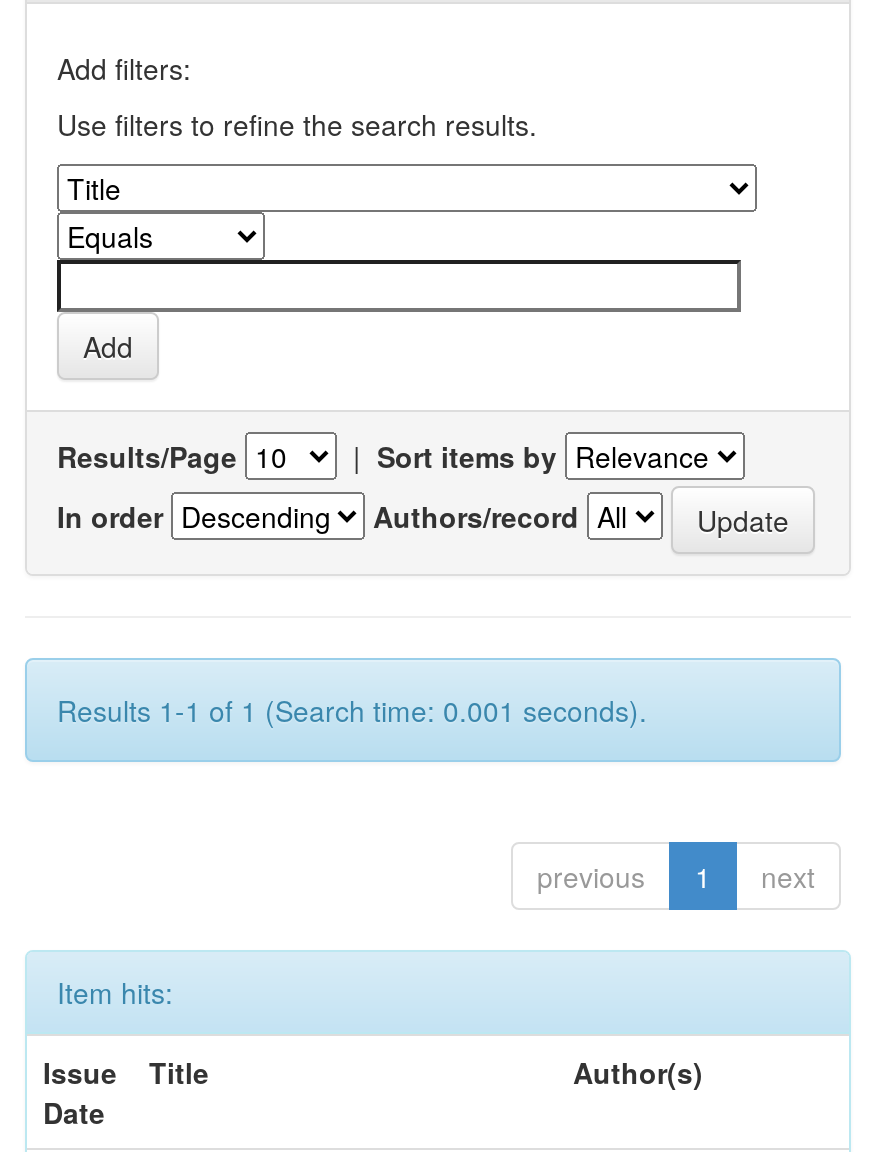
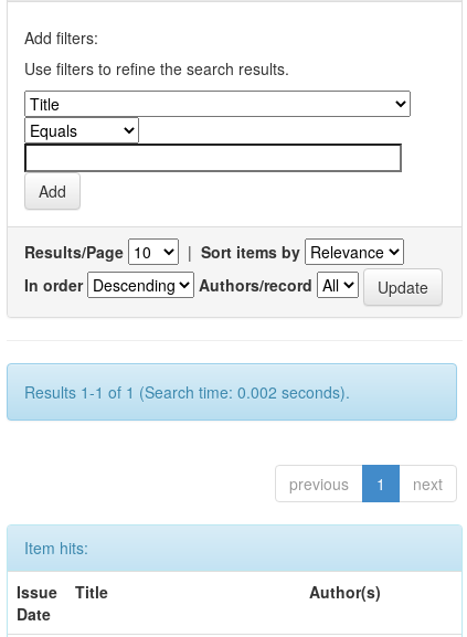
- Results 1-1 of 1 (Search time: 0.001 seconds).
+ Results 1-1 of 1 (Search time: 0.002 seconds).
